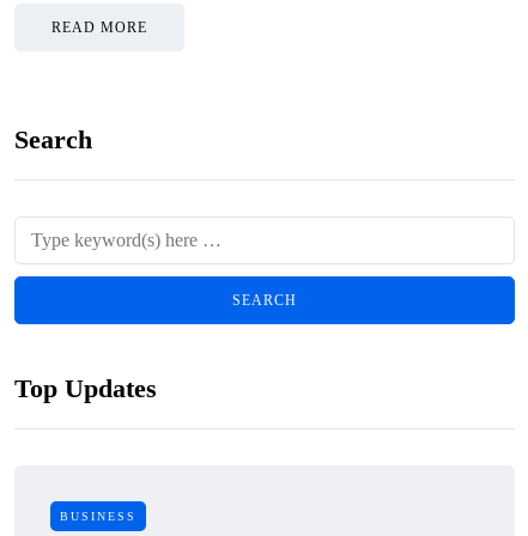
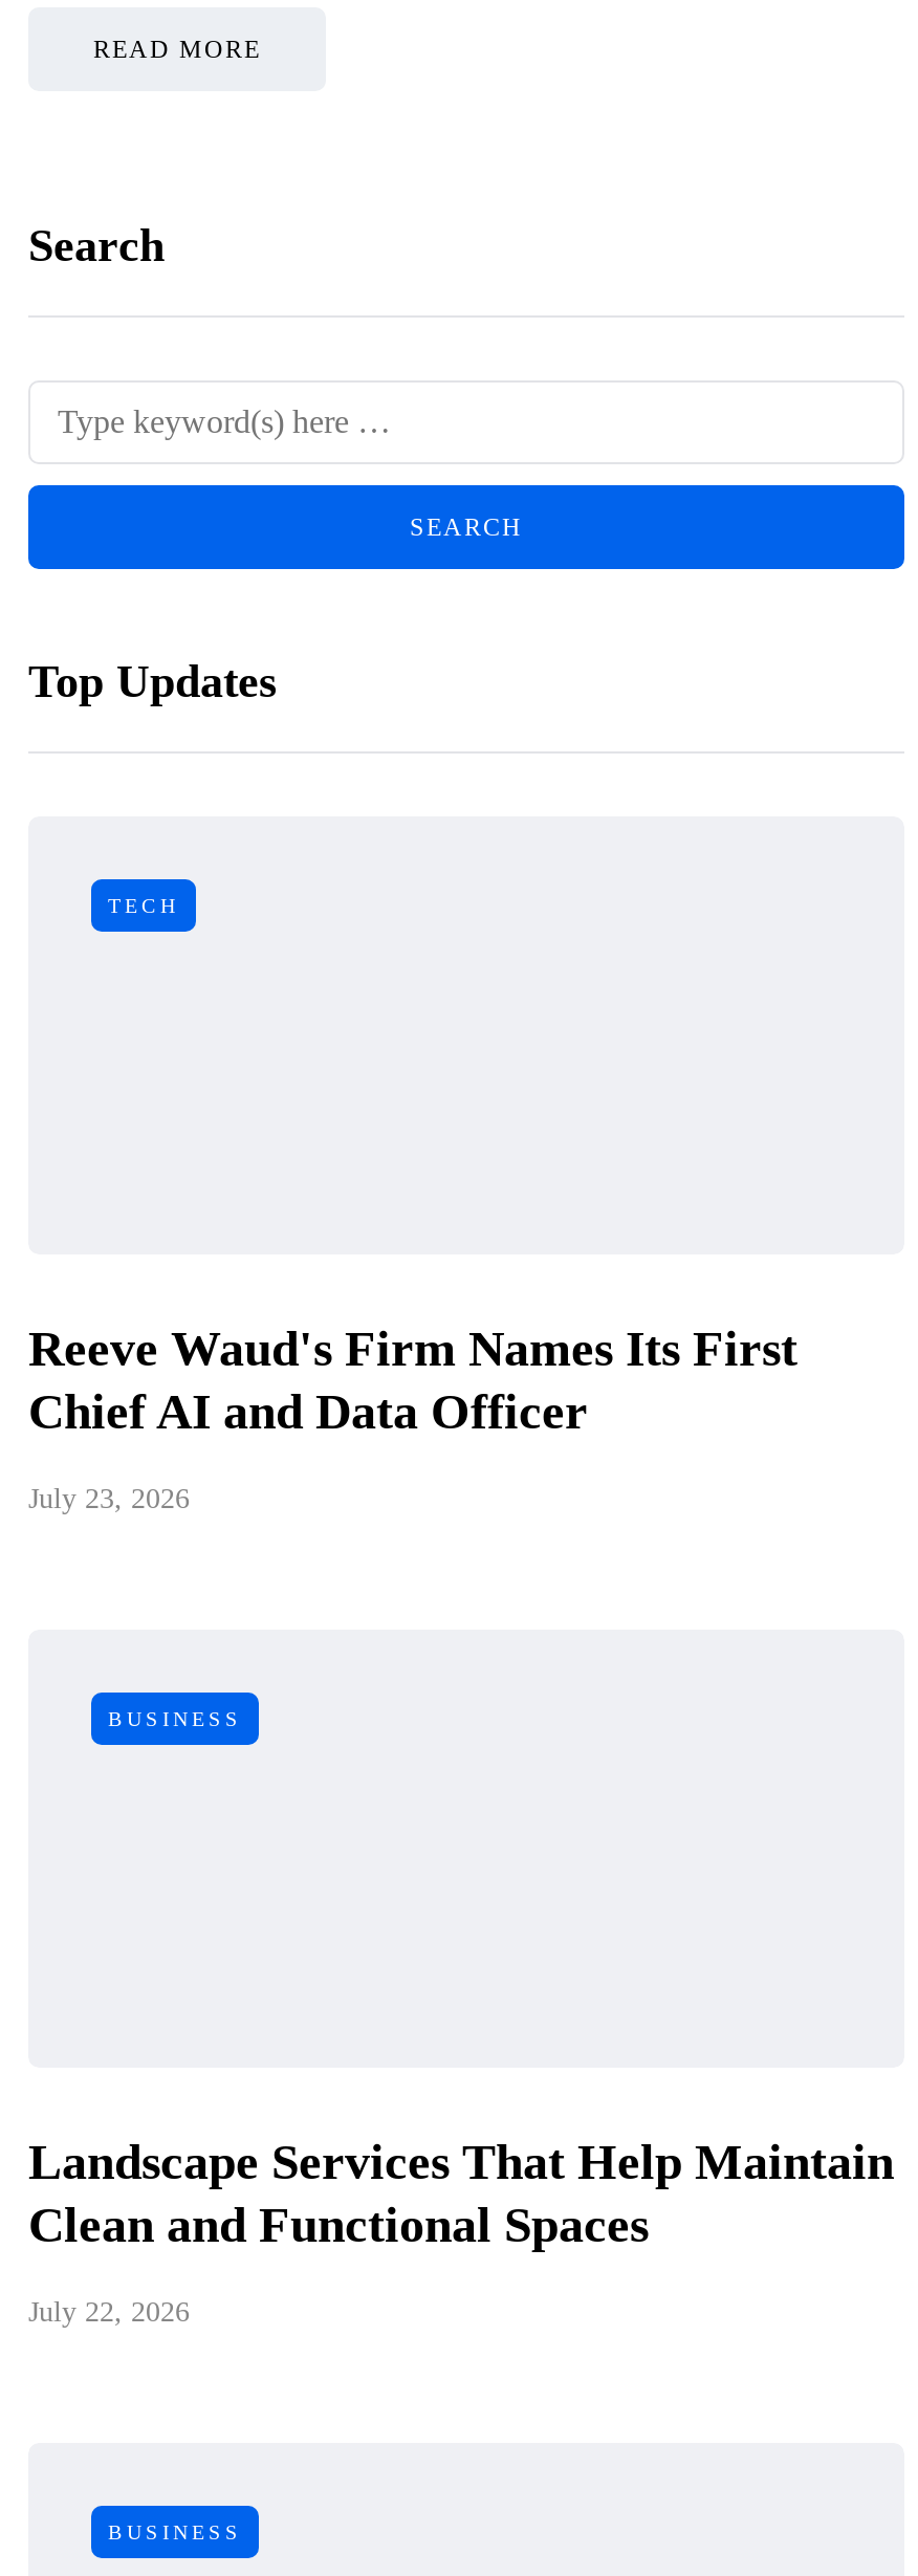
+ Reeve Waud's Firm Names Its First
+ Chief AI and Data Officer
+ July 23, 2026

+ Landscape Services That Help Maintain
+ Clean and Functional Spaces
+ July 22, 2026

+ TECH

+ BUSINESS
